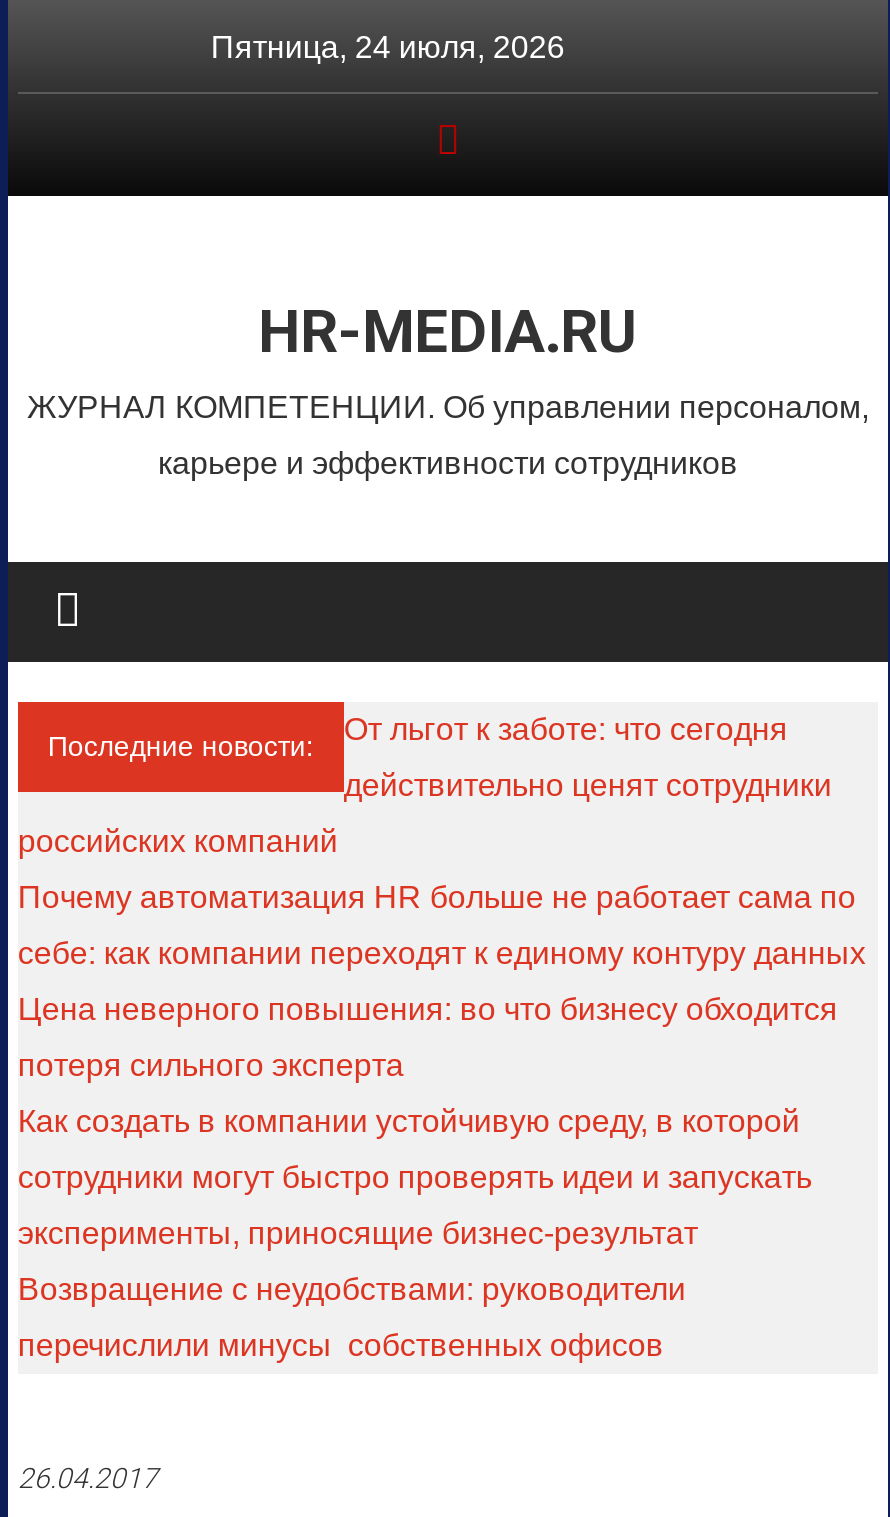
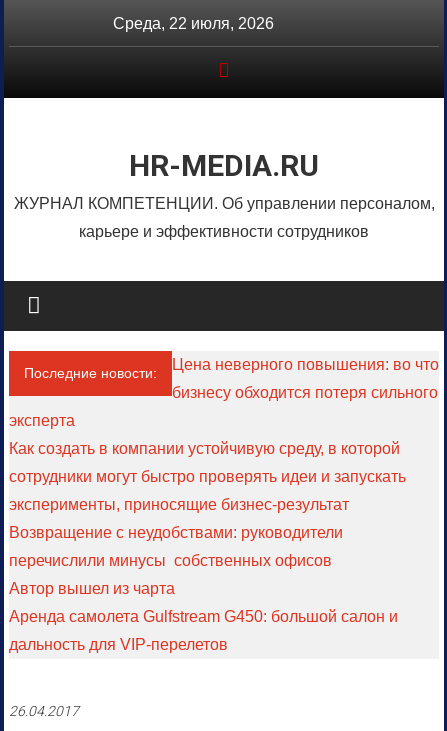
- Пятница, 24 июля, 2026
+ Среда, 22 июля, 2026

- От льгот к заботе: что сегодня
- действительно ценят сотрудники
- российских компаний
- Почему автоматизация HR больше не работает сама по
- себе: как компании переходят к единому контуру данных
- Цена неверного повышения: во что бизнесу обходится
- потеря сильного эксперта
+ Цена неверного повышения: во что
+ бизнесу обходится потеря сильного
+ эксперта

moved up: Как создать в компании устойчивую среду, в которой | сотрудники могут быстро проверять идеи и запускать | эксперименты, приносящие бизнес-результат | Возвращение с неудобствами: руководители | перечислили минусы собственных офисов

+ Автор вышел из чарта
+ Аренда самолета Gulfstream G450: большой салон и
+ дальность для VIP-перелетов
